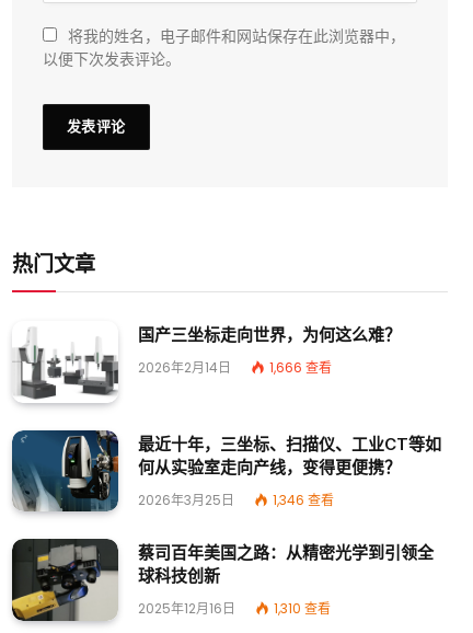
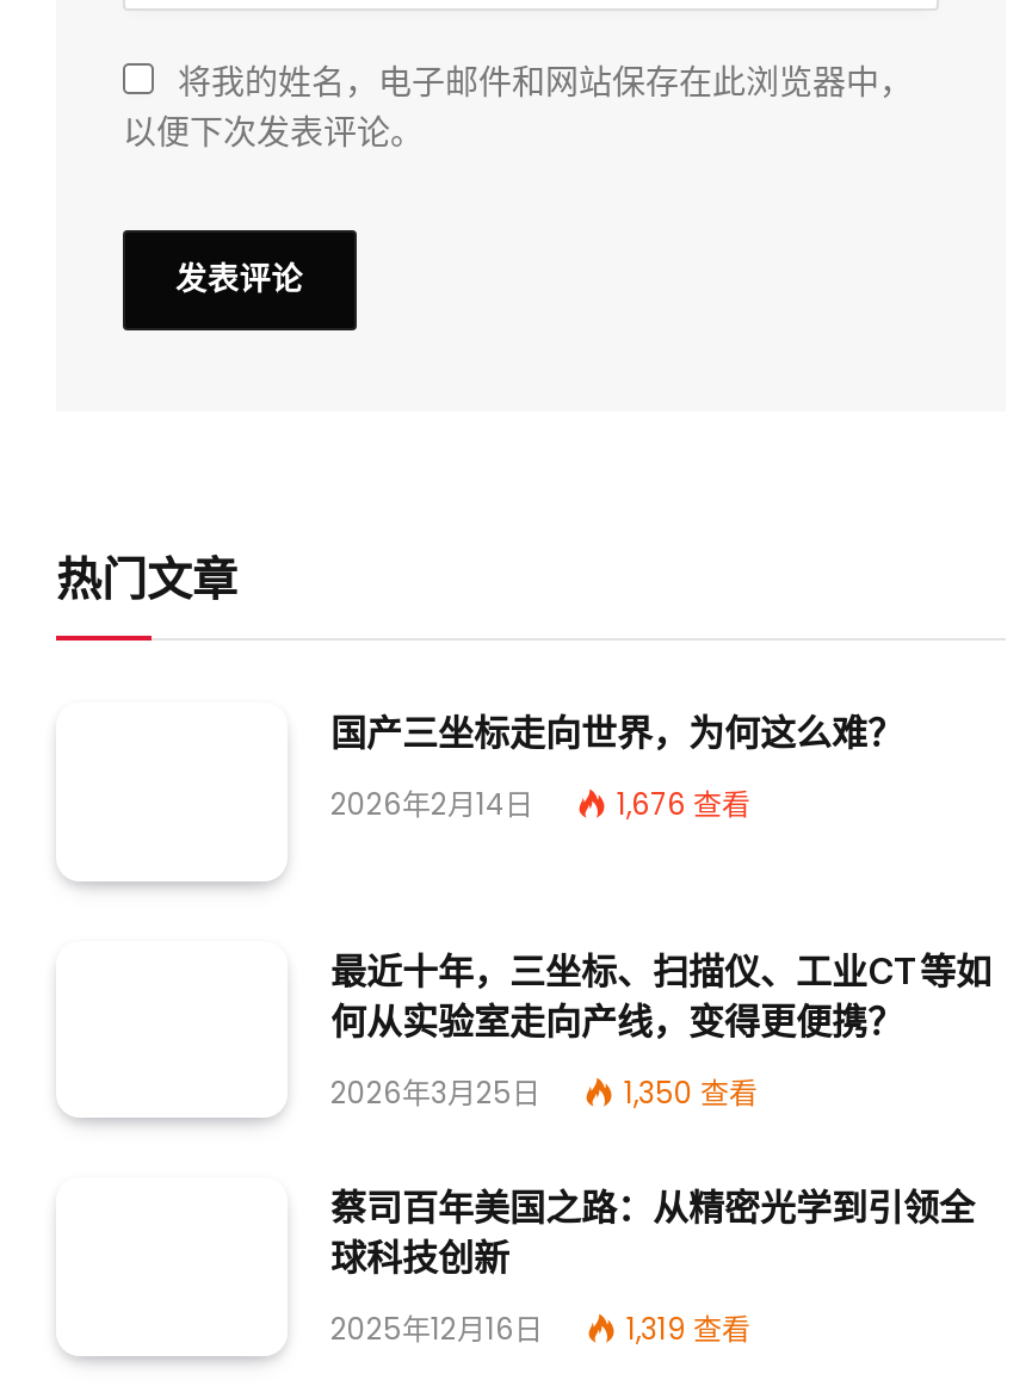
- [image]

- 1,666查看
+ 1,676查看

- [image]

- 1,346查看
+ 1,350查看

- [image]

- 1,310查看
+ 1,319查看
